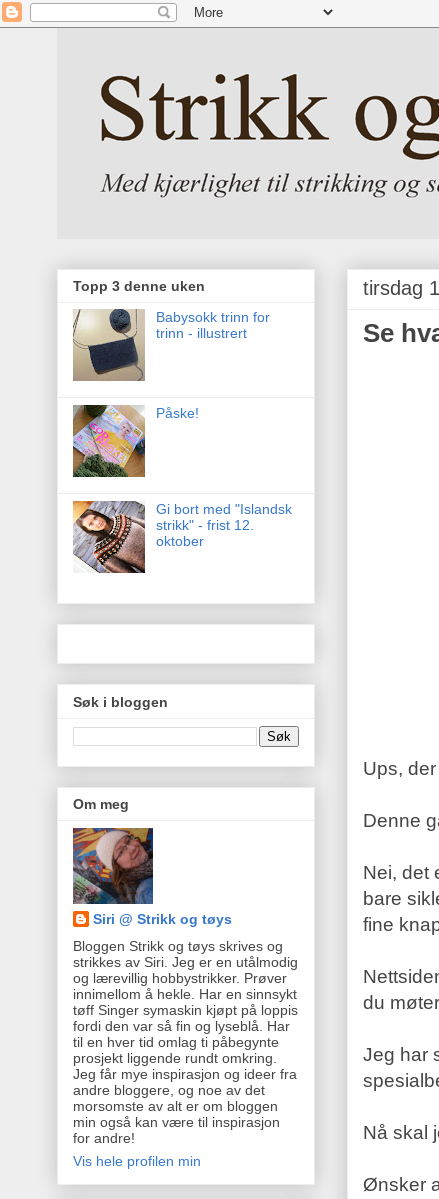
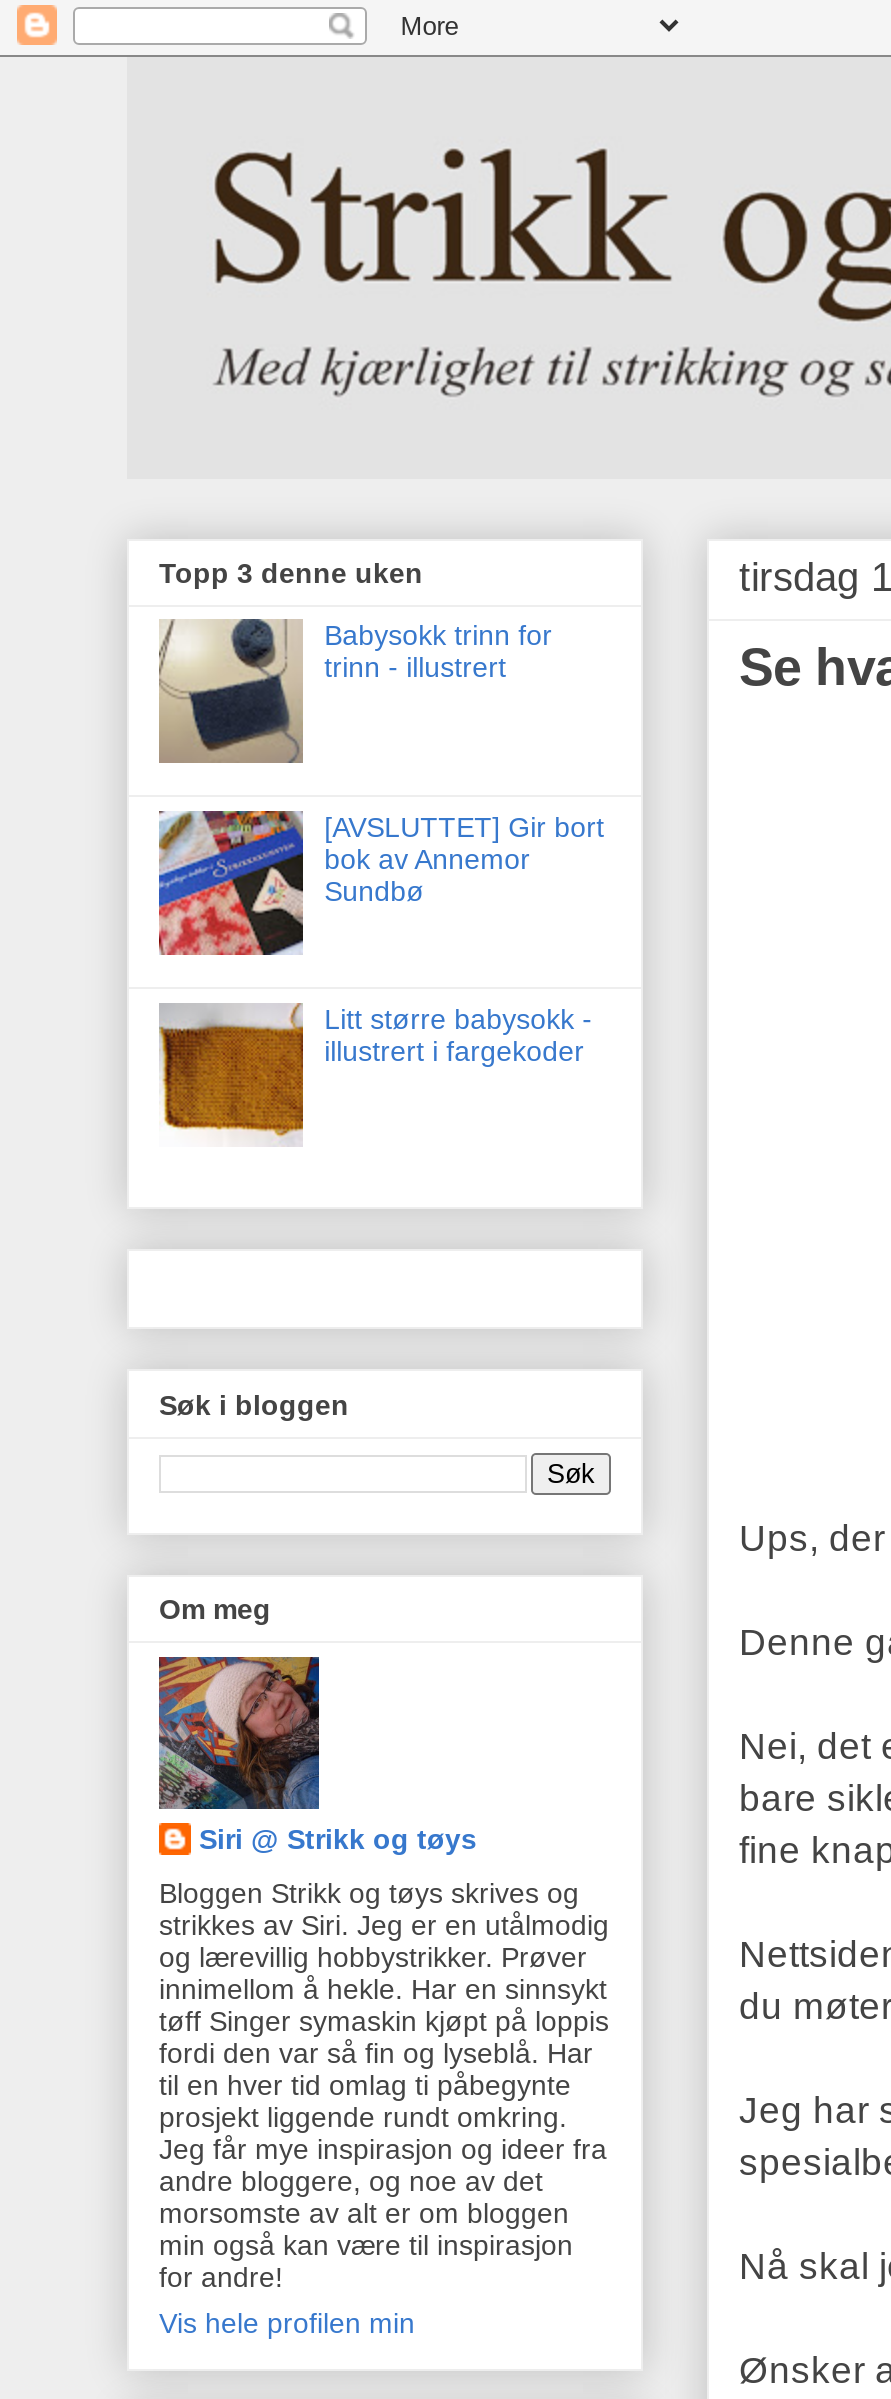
- [image]
- Påske!
+ [image]
+ [AVSLUTTET] Gir bort
+ bok av Annemor
+ Sundbø

- [image]
- Gi bort med "Islandsk
- strikk" - frist 12.
- oktober
+ [image]
+ Litt større babysokk -
+ illustrert i fargekoder
